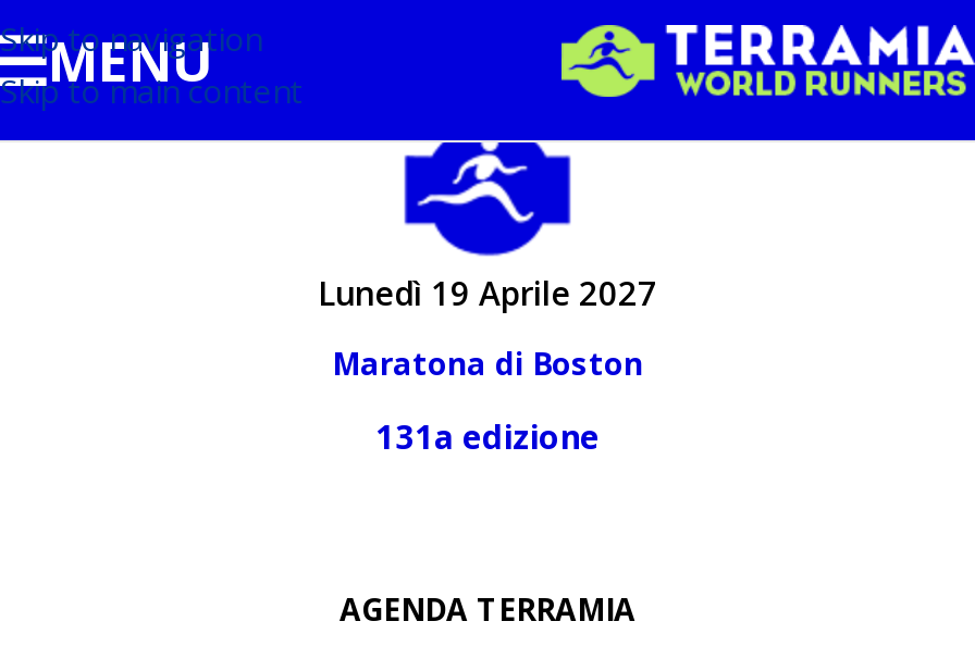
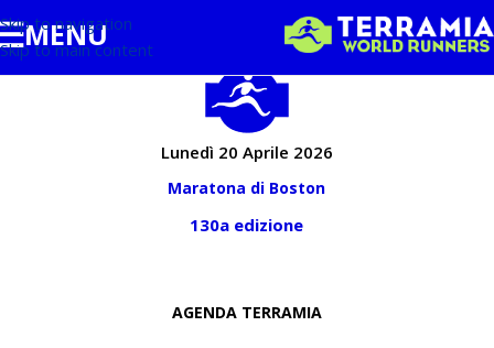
- Lunedì 19 Aprile 2027
+ Lunedì 20 Aprile 2026

- 131a edizione
+ 130a edizione
